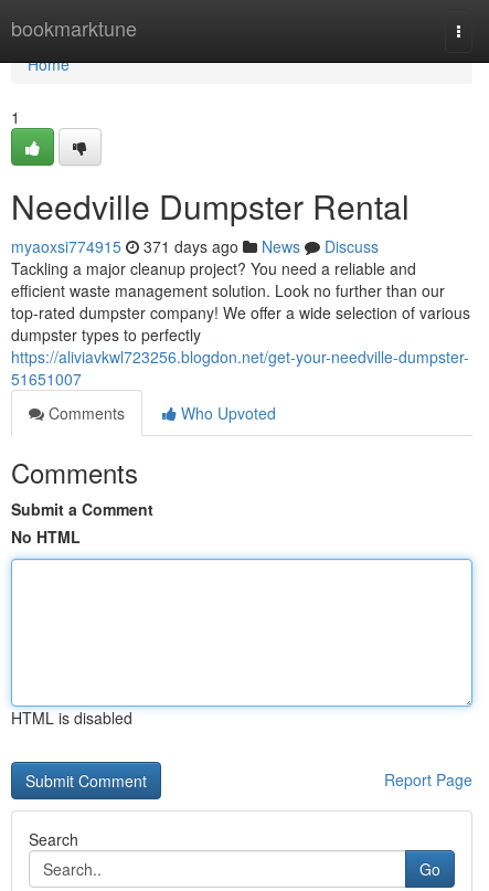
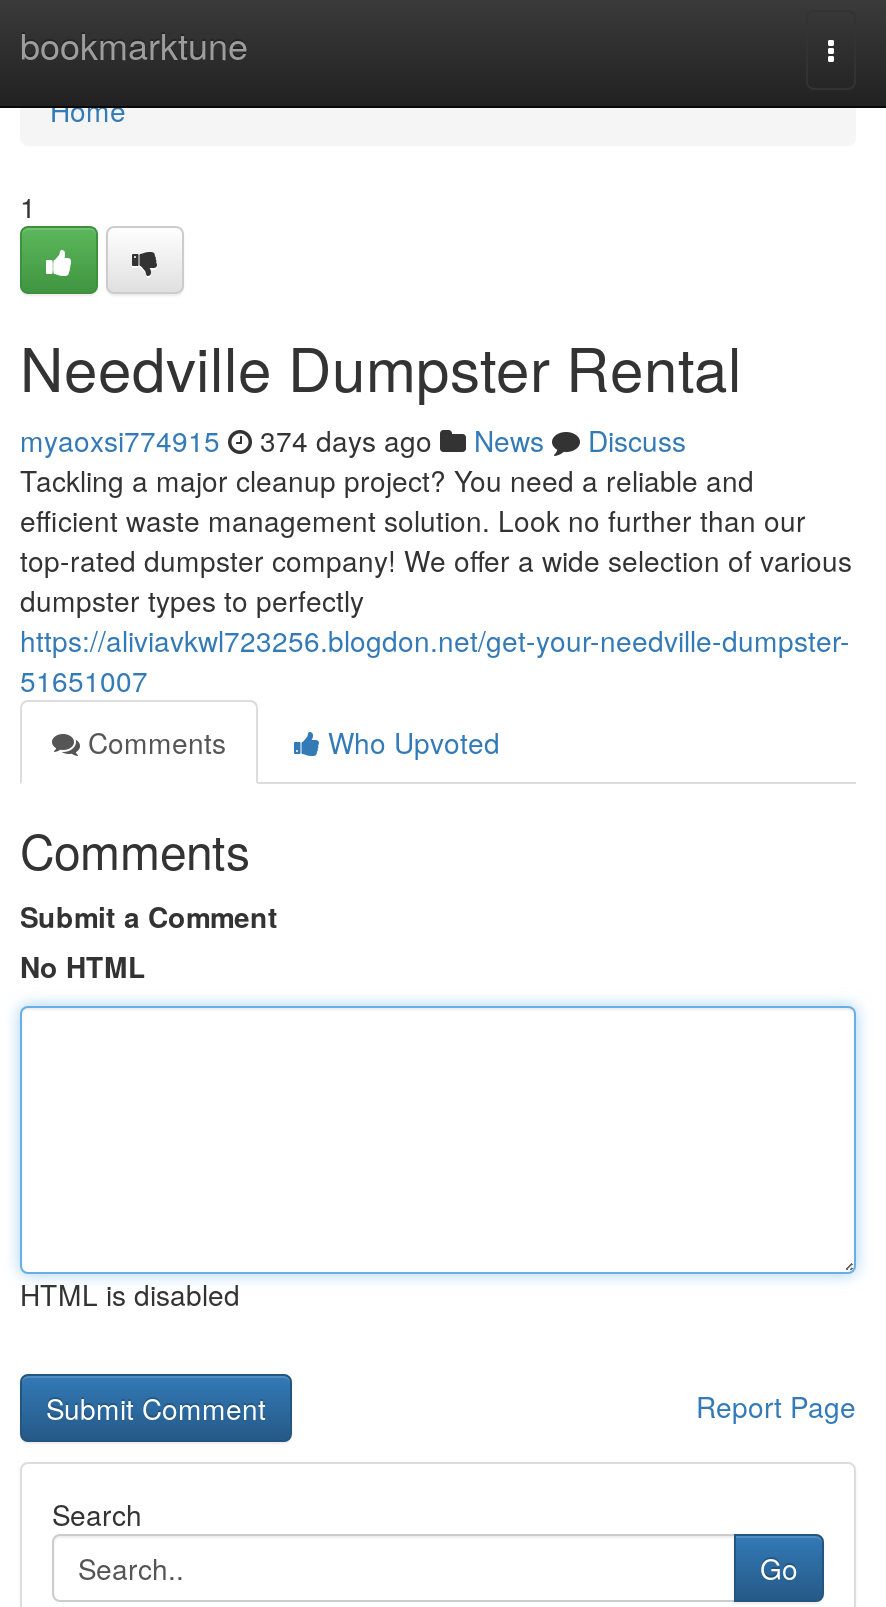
- myaoxsi774915 371 days ago News Discuss
+ myaoxsi774915 374 days ago News Discuss
